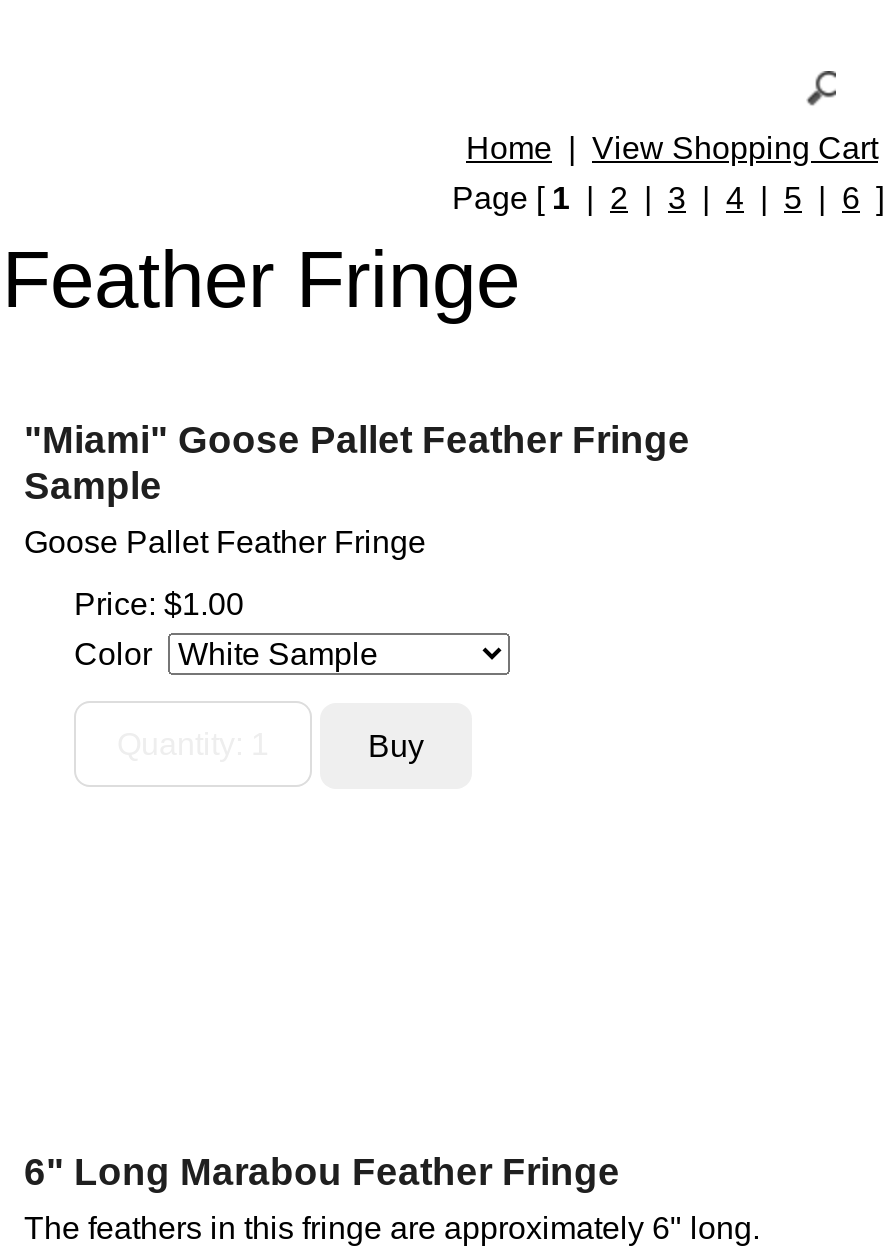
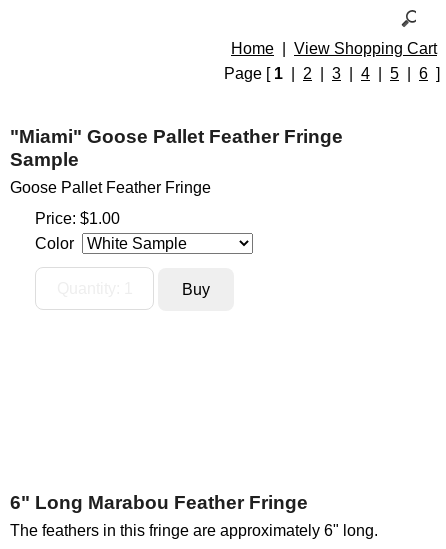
- Feather Fringe
